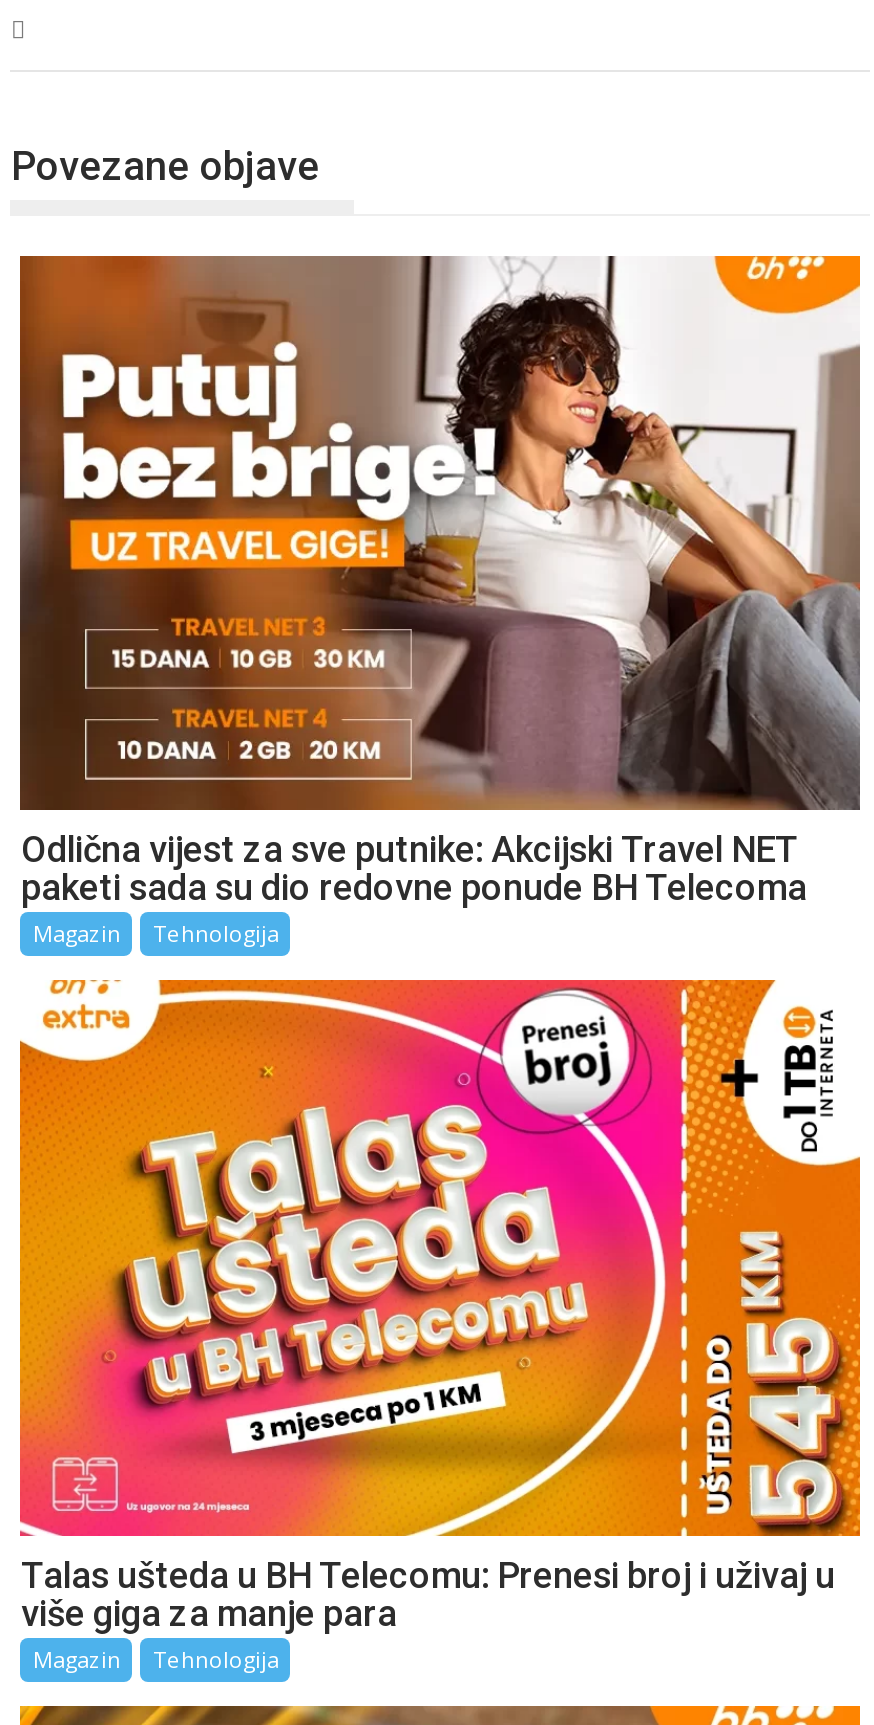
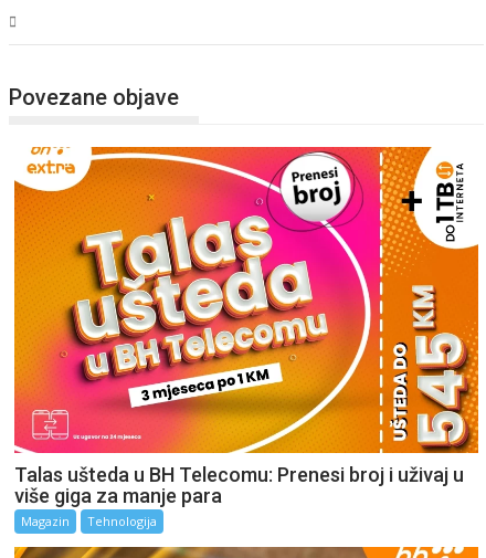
- [image]
- Odlična vijest za sve putnike: Akcijski Travel NET
- paketi sada su dio redovne ponude BH Telecoma
- Magazin
- Tehnologija
